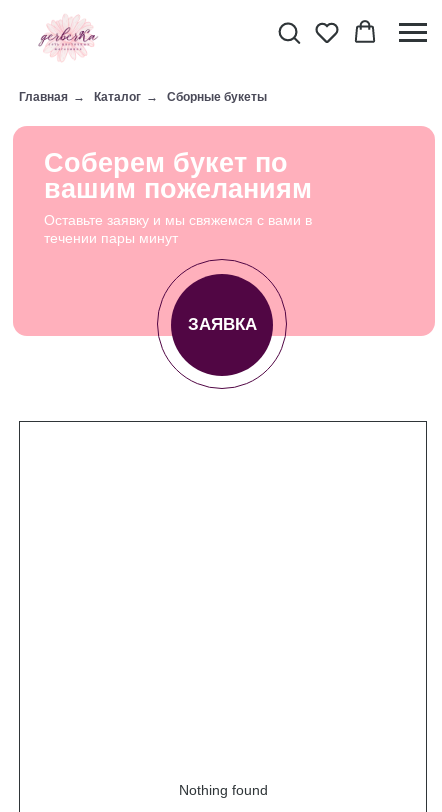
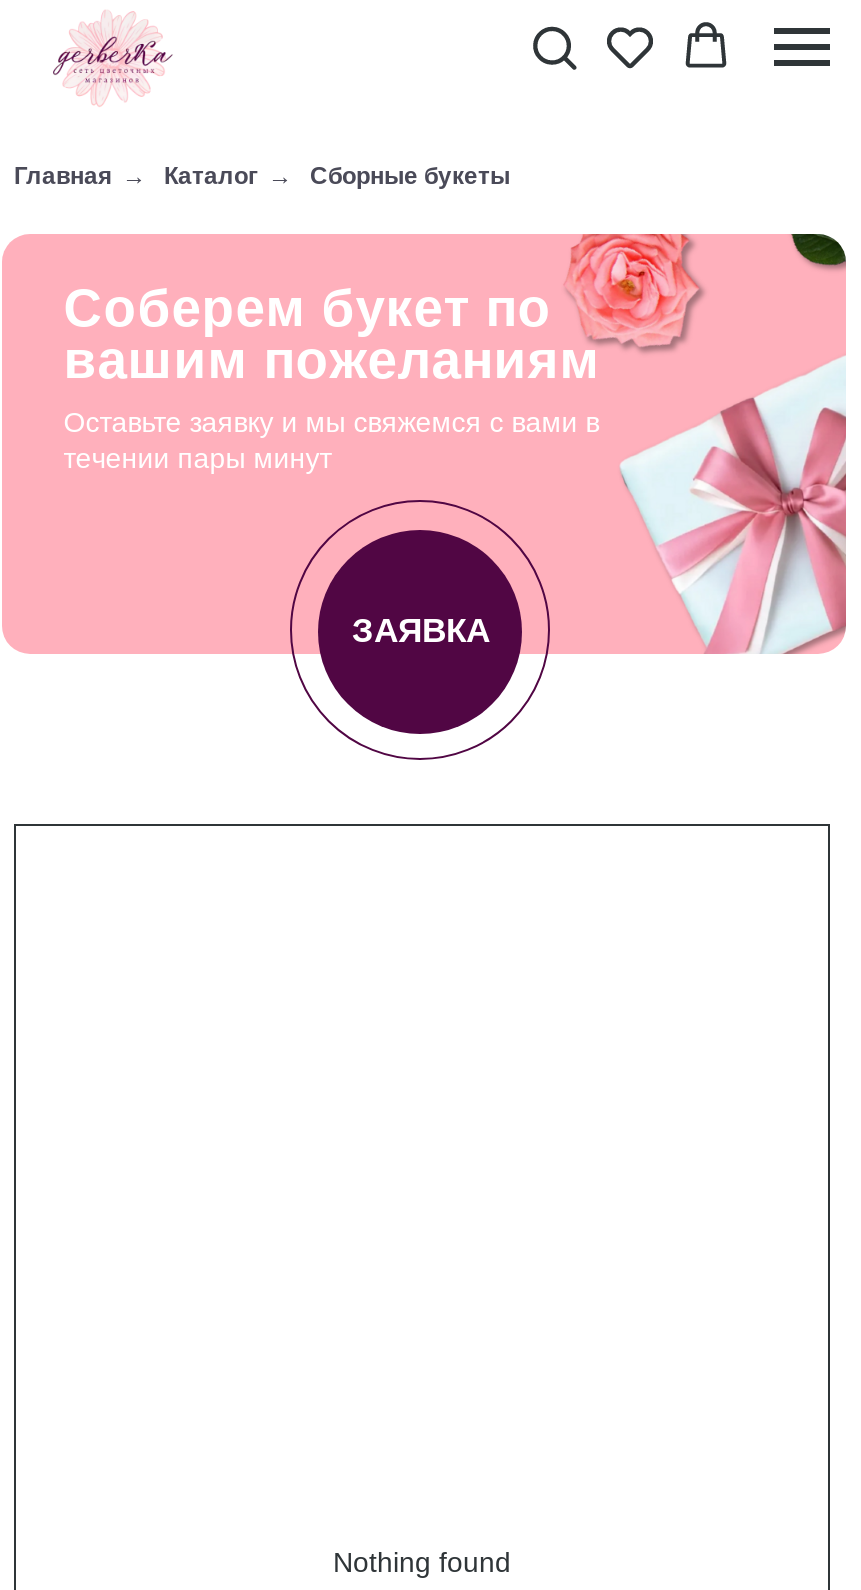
+ [image]
